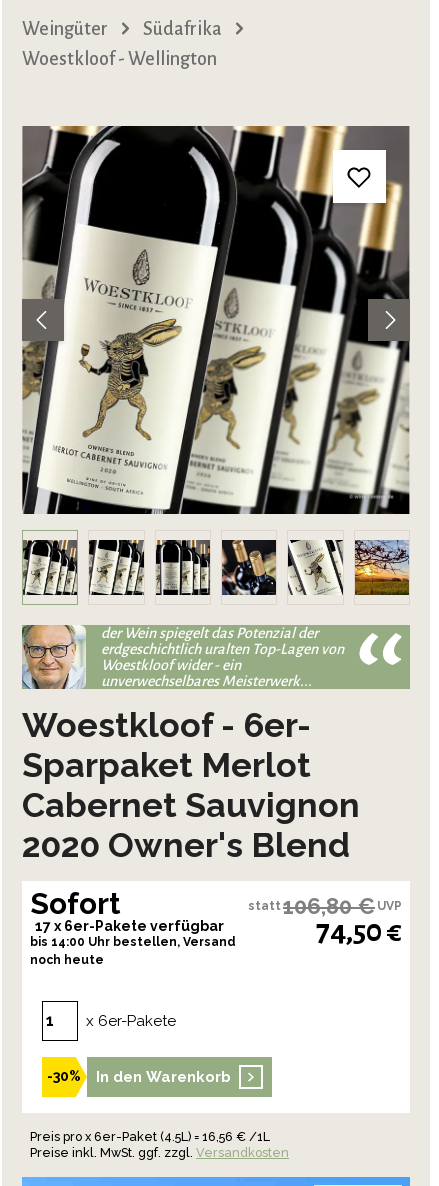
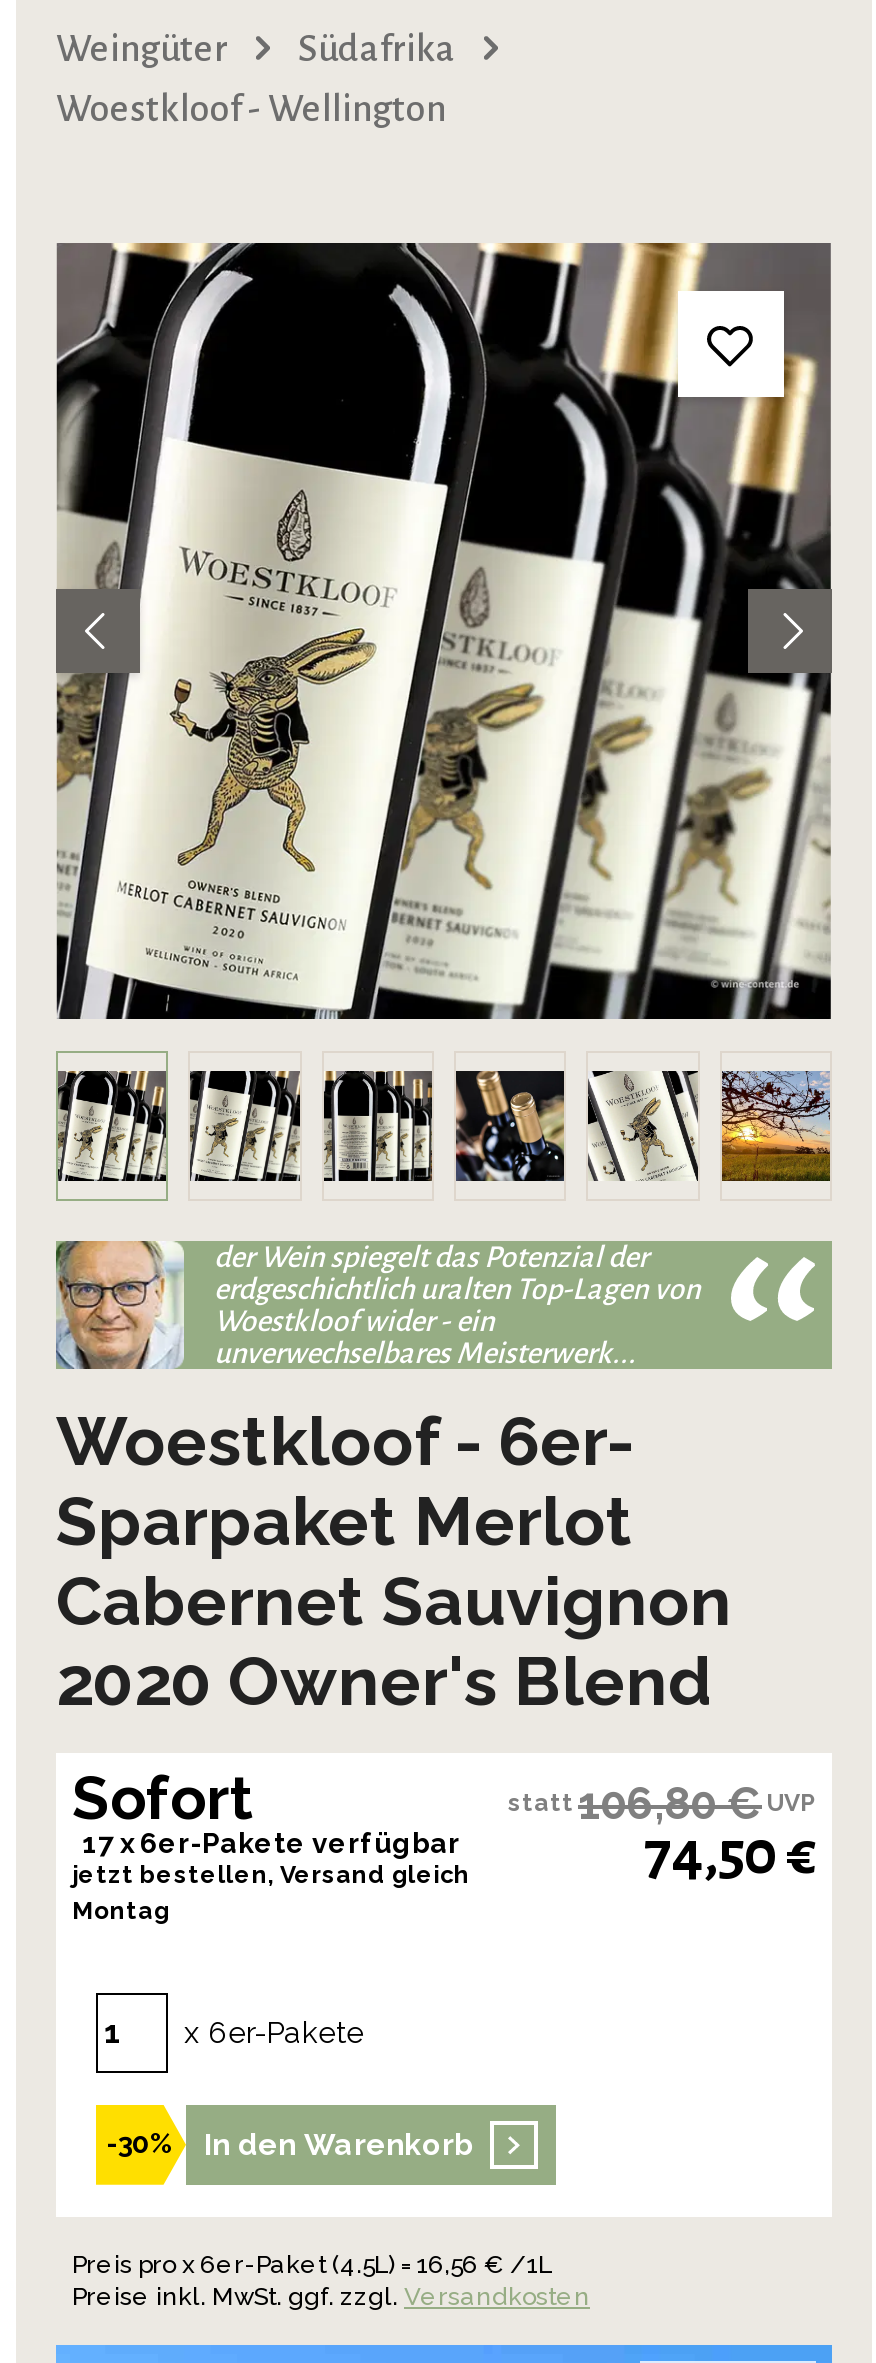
- bis 14:00 Uhr bestellen, Versand
- noch heute
+ jetzt bestellen, Versand gleich
+ Montag
